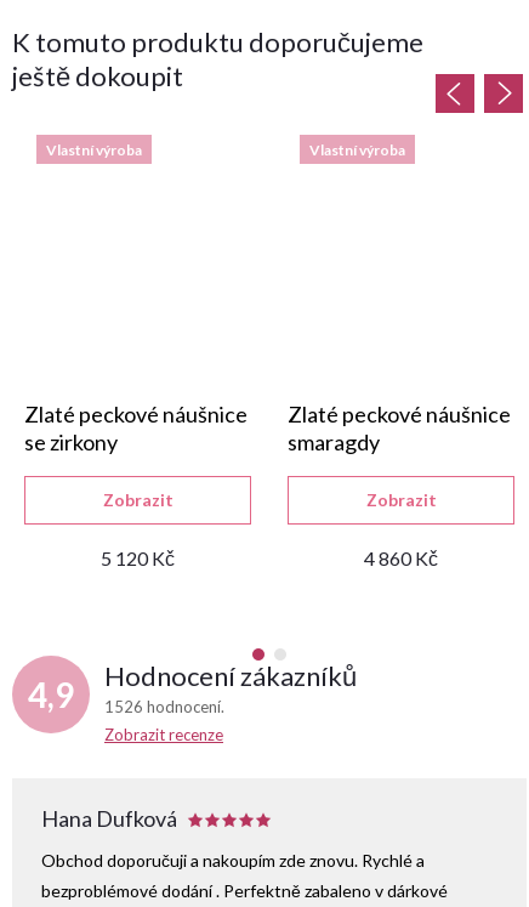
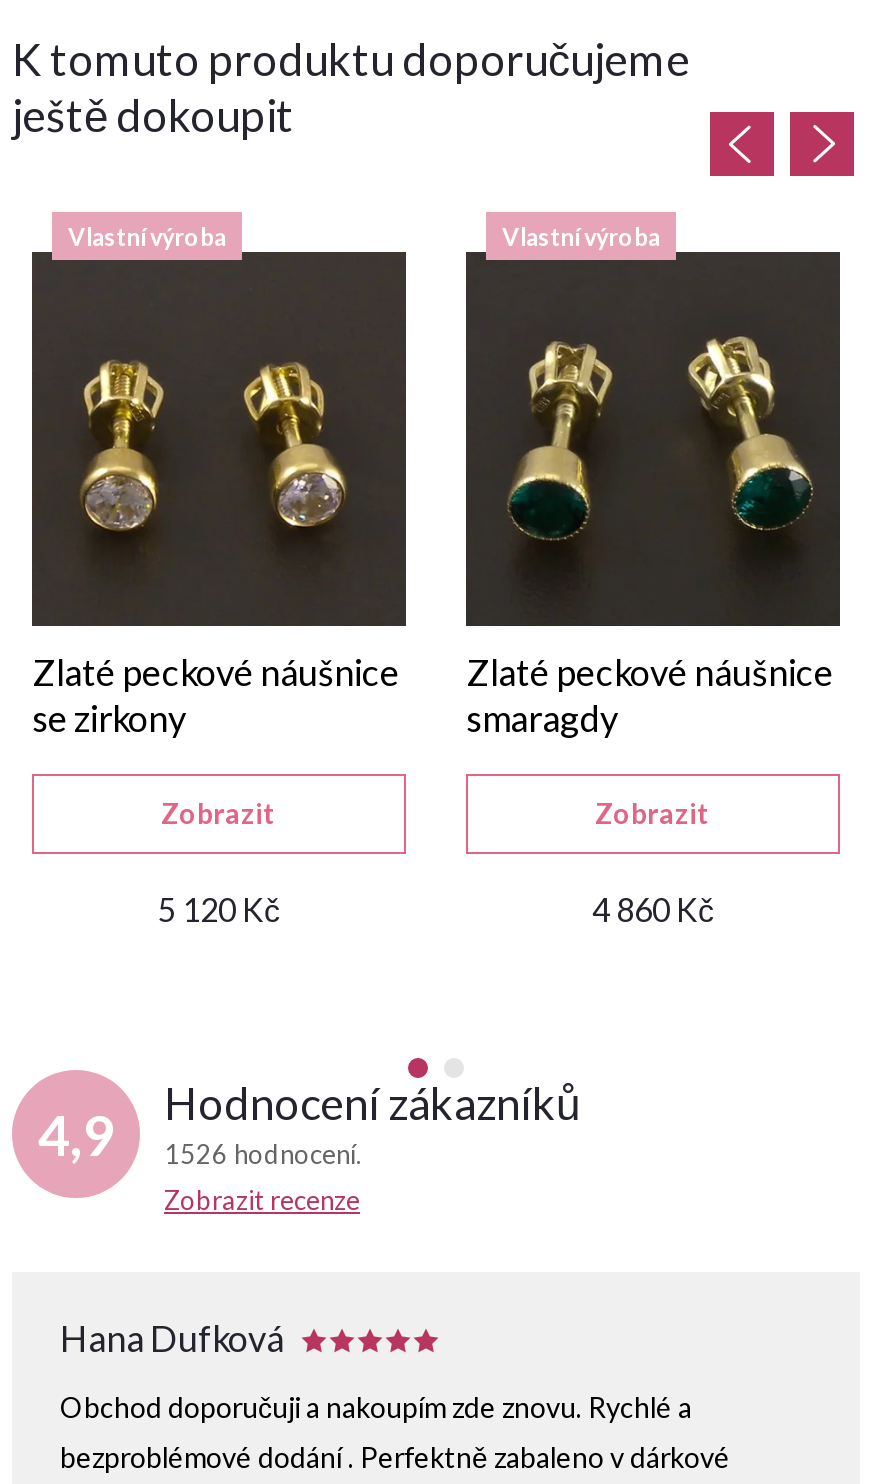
+ [image]

+ [image]
